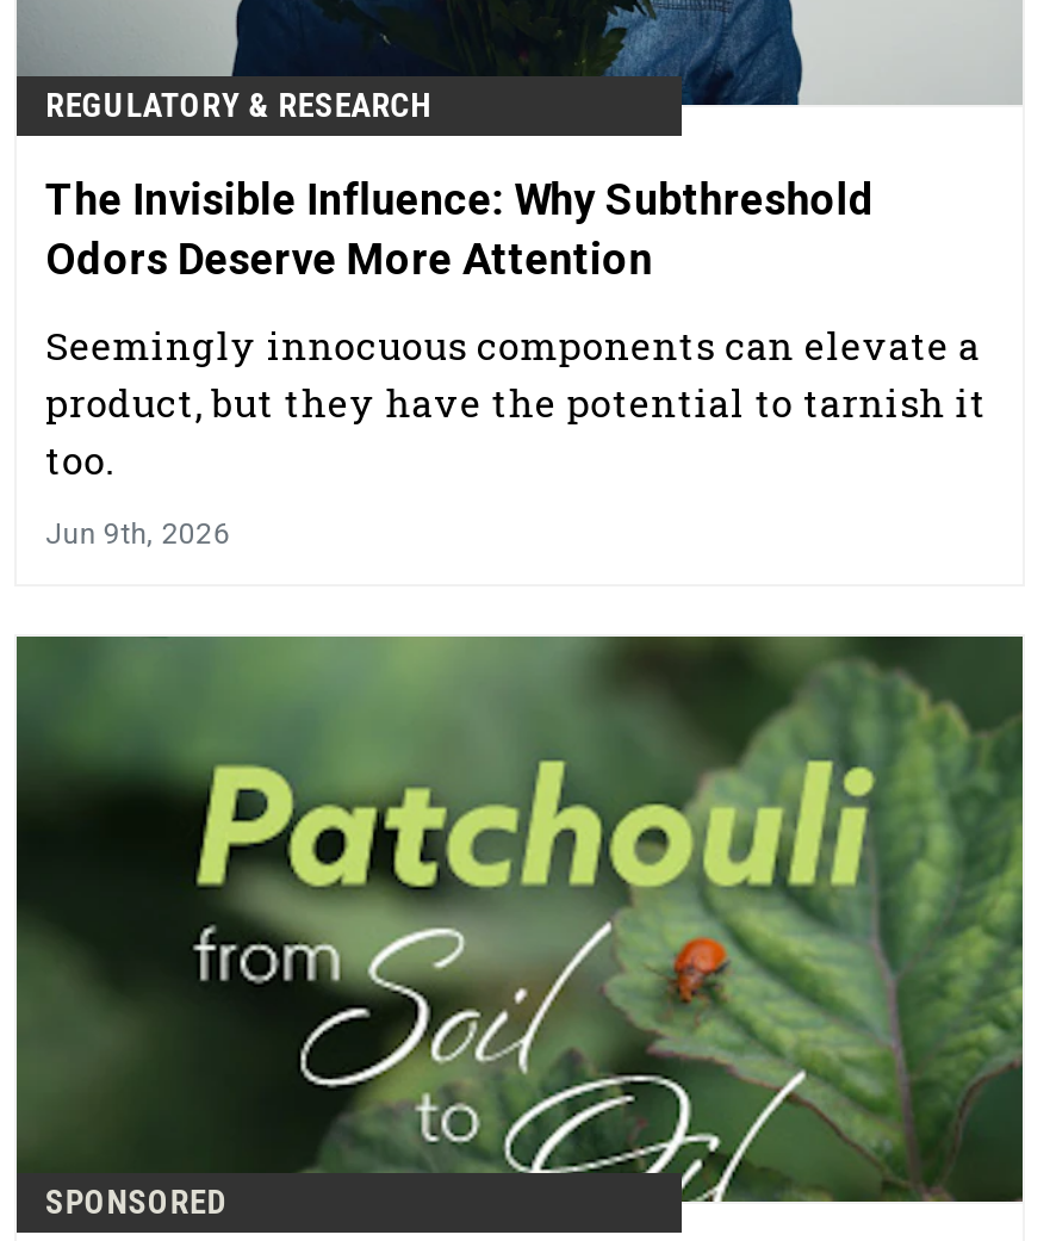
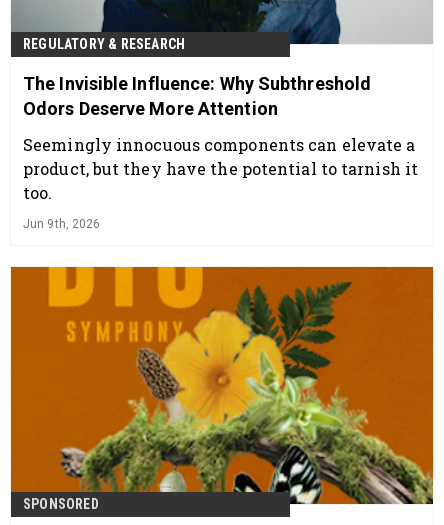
- [image]
+ [image]
